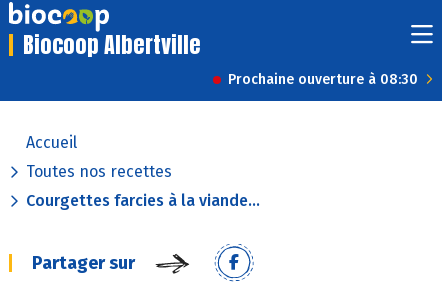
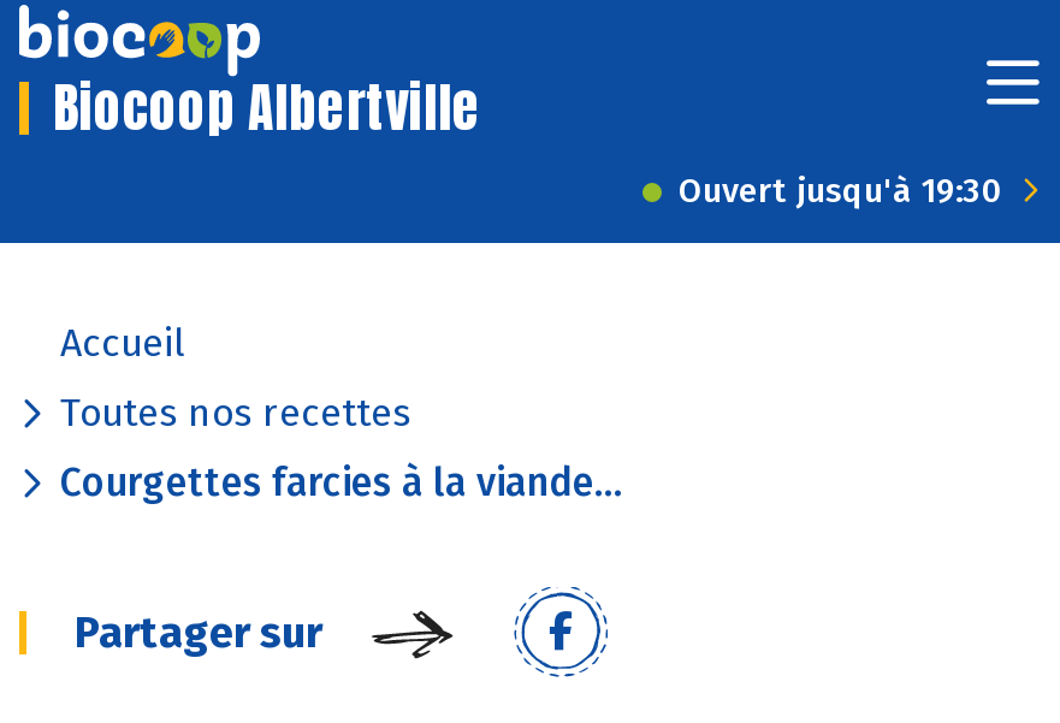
- Prochaine ouverture à 08:30
+ Ouvert jusqu'à 19:30
